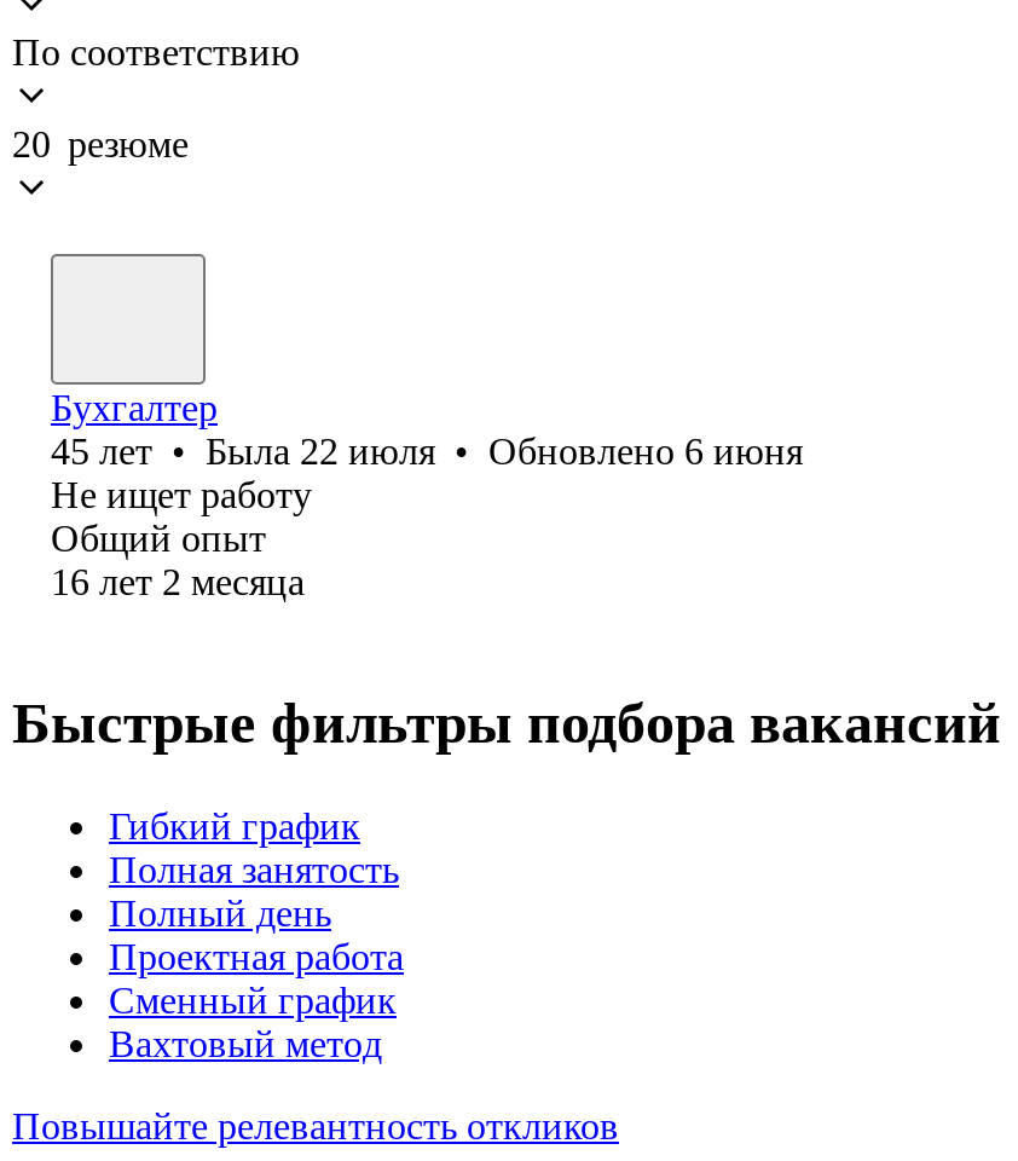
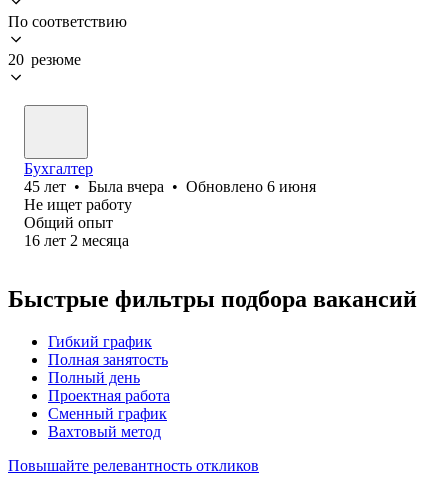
- 45 лет • Была 22 июля • Обновлено 6 июня
+ 45 лет • Была вчера • Обновлено 6 июня
